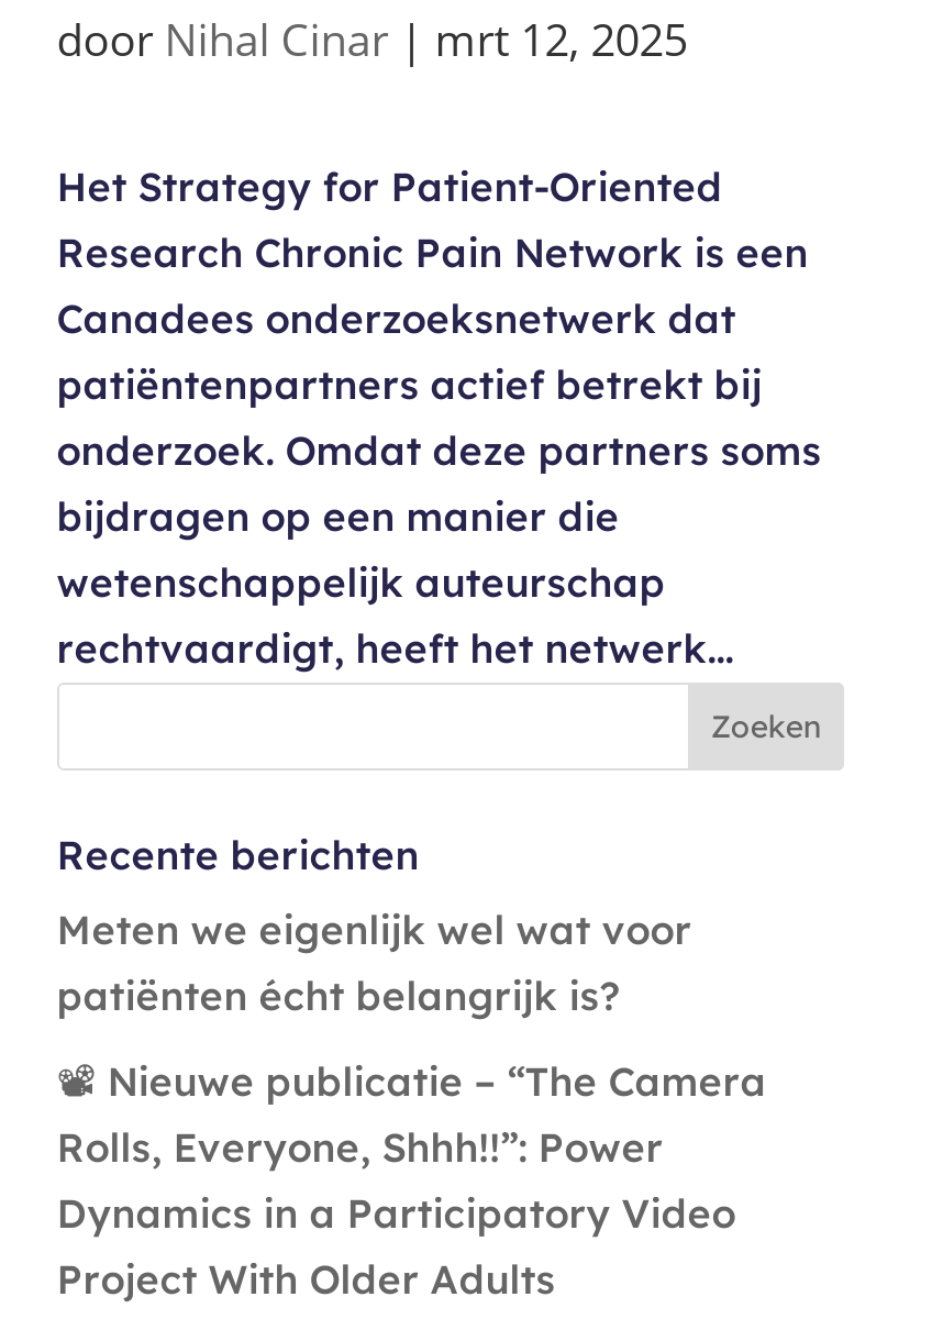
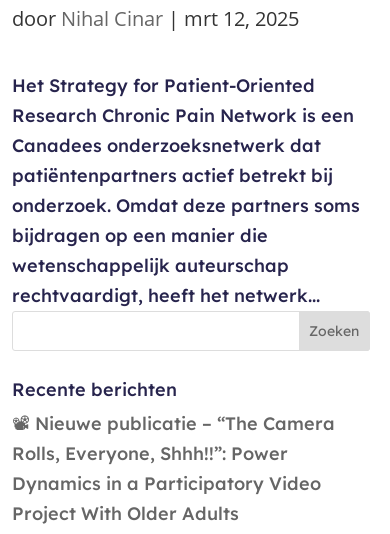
- Meten we eigenlijk wel wat voor
- patiënten écht belangrijk is?
